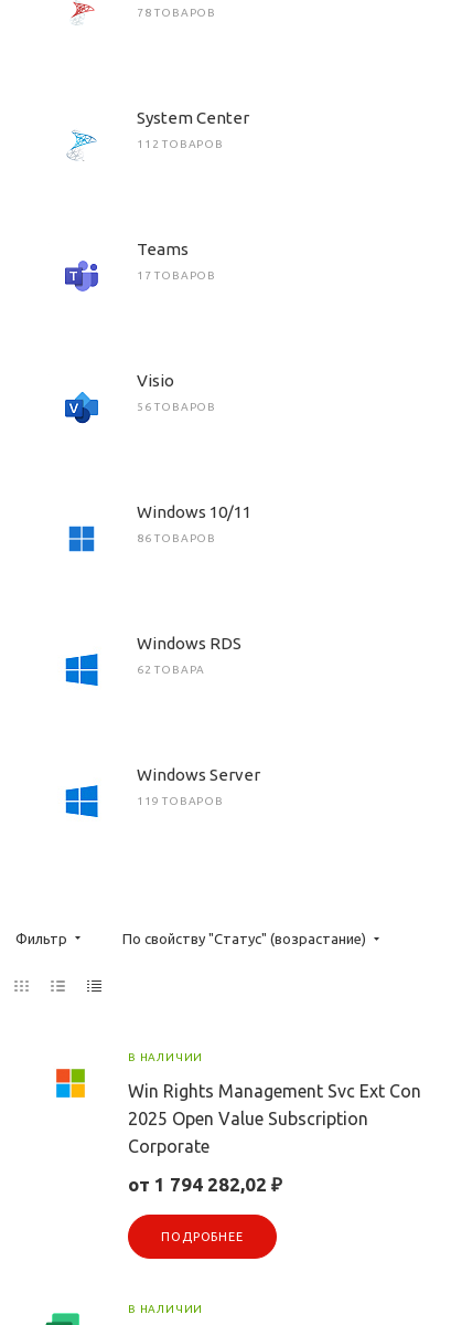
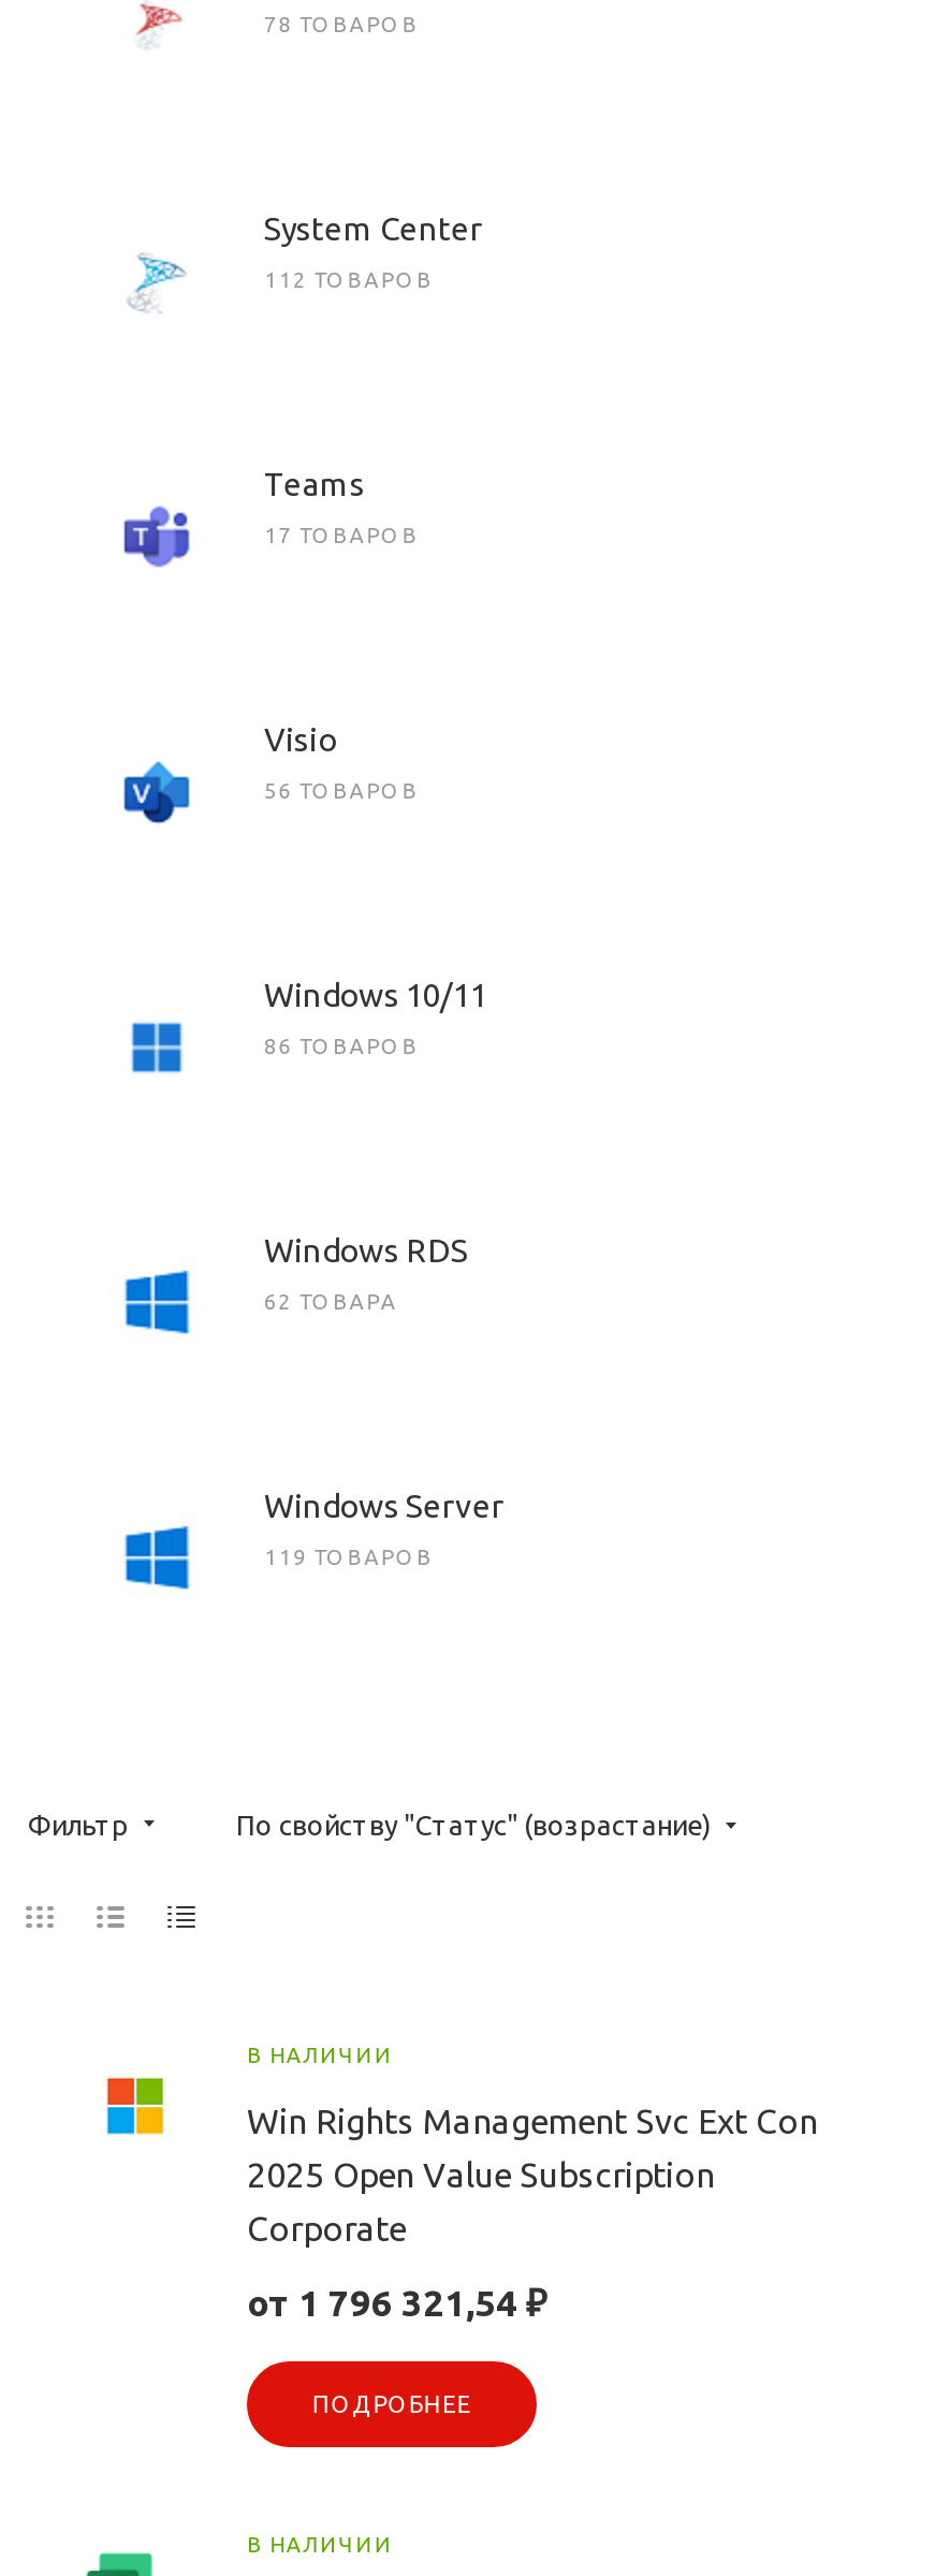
- от 1 794 282,02 ₽
+ от 1 796 321,54 ₽
